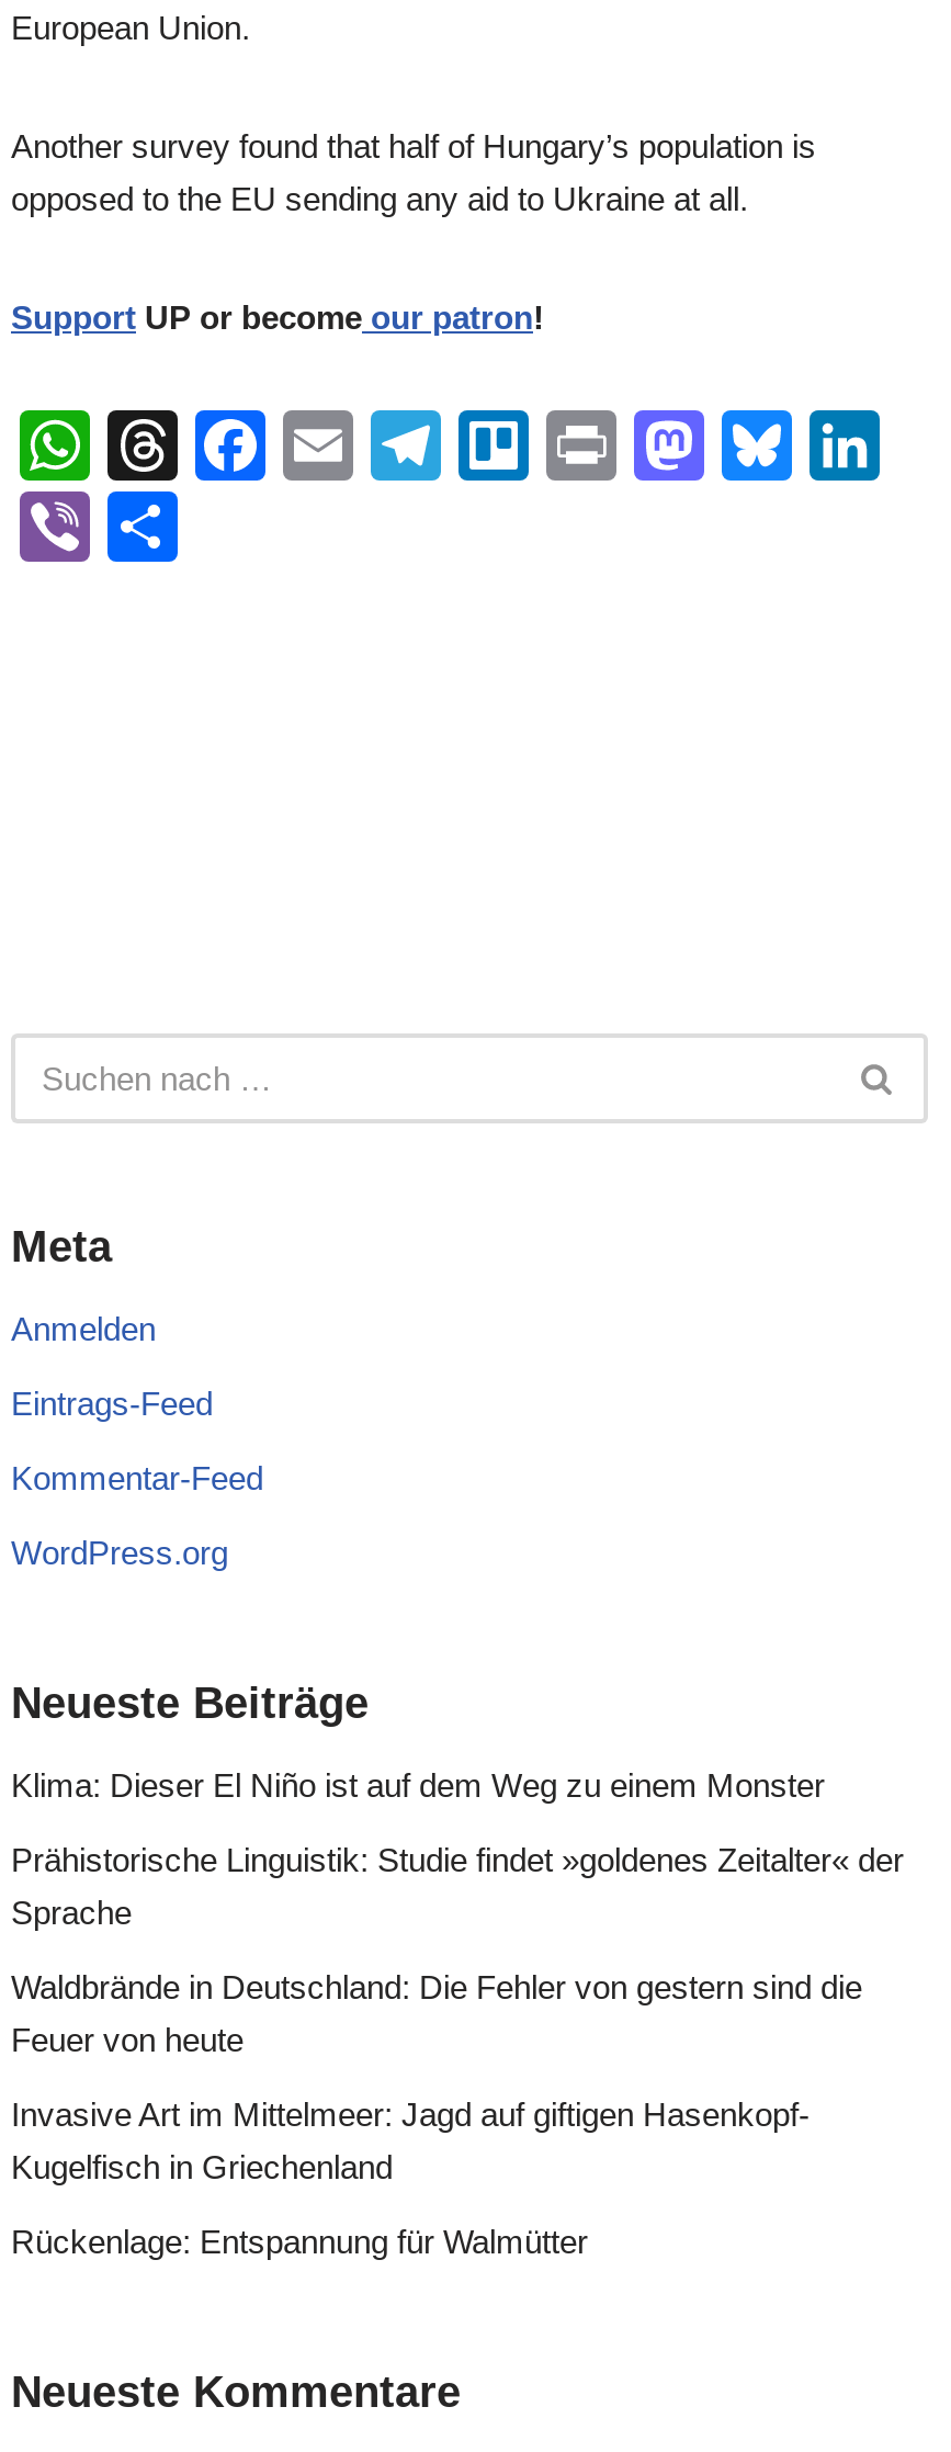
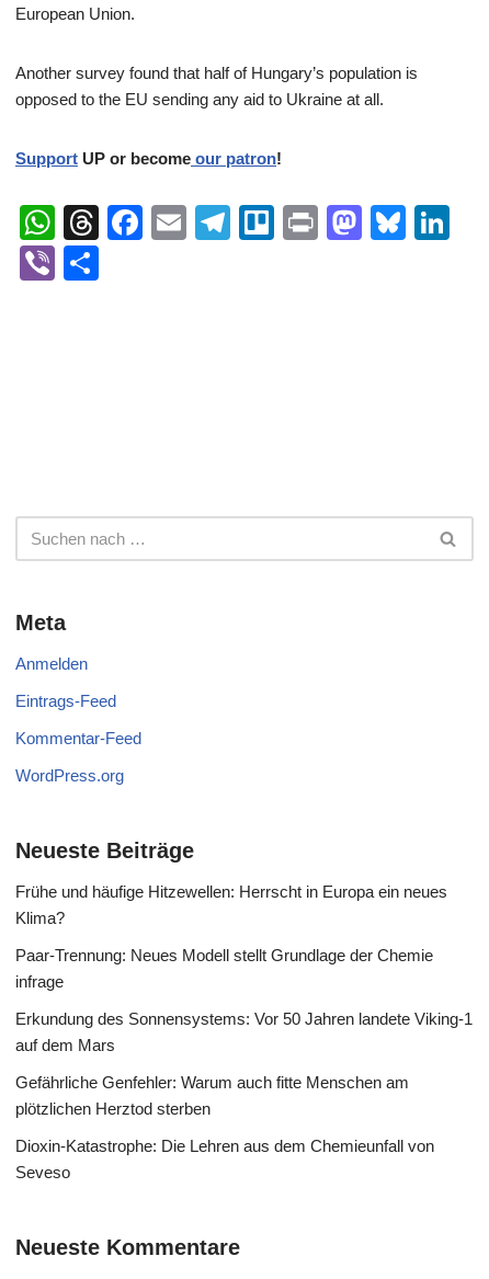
- Klima: Dieser El Niño ist auf dem Weg zu einem Monster
+ Frühe und häufige Hitzewellen: Herrscht in Europa ein neues
+ Klima?

- Prähistorische Linguistik: Studie findet »goldenes Zeitalter« der
- Sprache
+ Paar-Trennung: Neues Modell stellt Grundlage der Chemie
+ infrage

- Waldbrände in Deutschland: Die Fehler von gestern sind die
- Feuer von heute
+ Erkundung des Sonnensystems: Vor 50 Jahren landete Viking-1
+ auf dem Mars

- Invasive Art im Mittelmeer: Jagd auf giftigen Hasenkopf-
- Kugelfisch in Griechenland
+ Gefährliche Genfehler: Warum auch fitte Menschen am
+ plötzlichen Herztod sterben

- Rückenlage: Entspannung für Walmütter
+ Dioxin-Katastrophe: Die Lehren aus dem Chemieunfall von
+ Seveso
